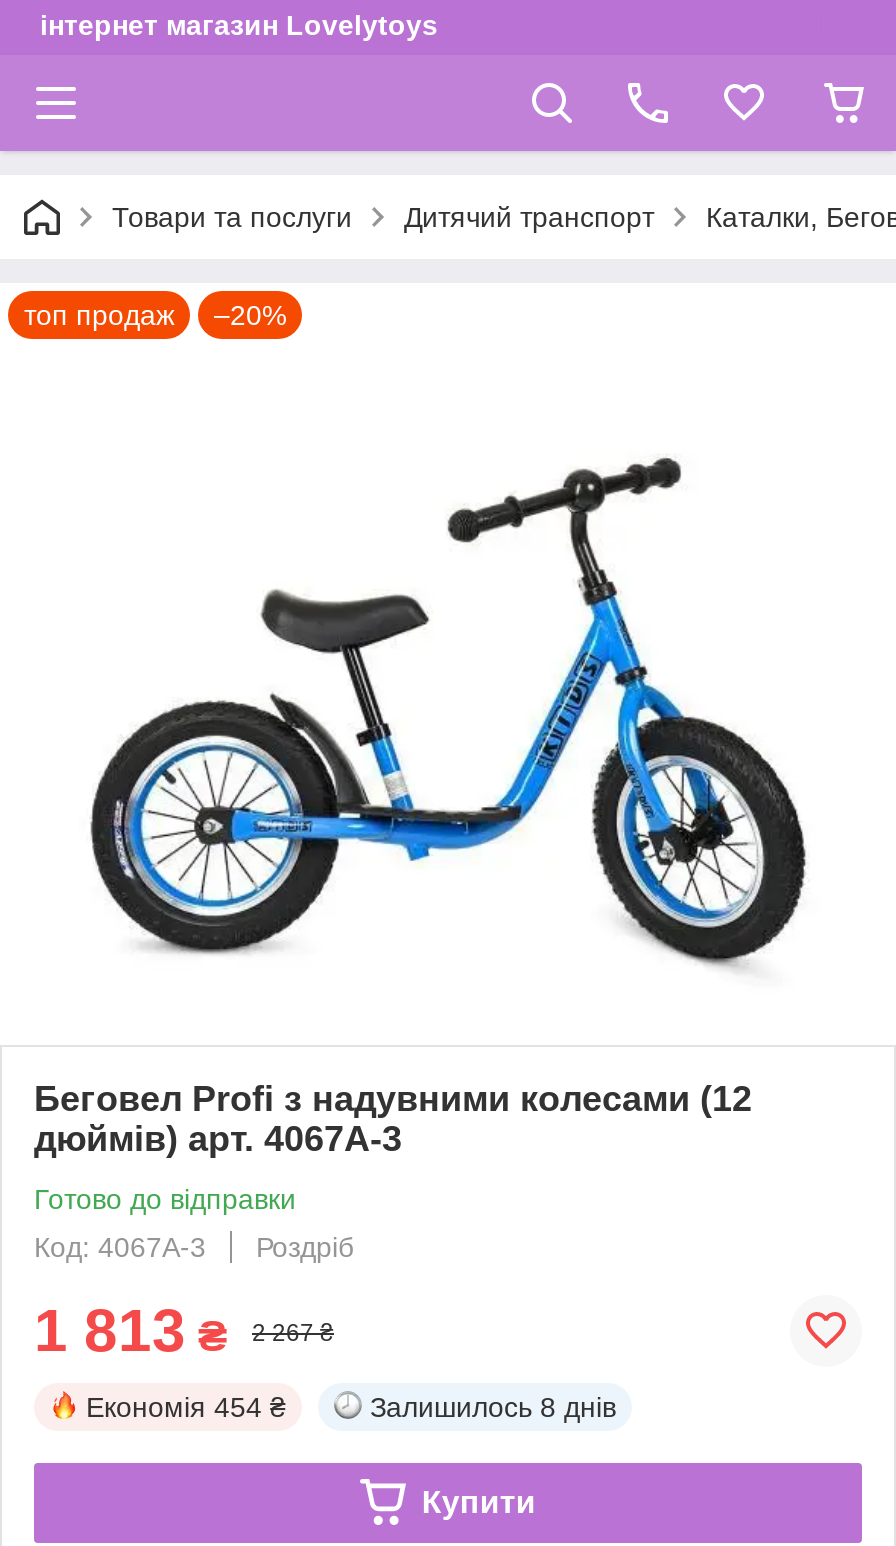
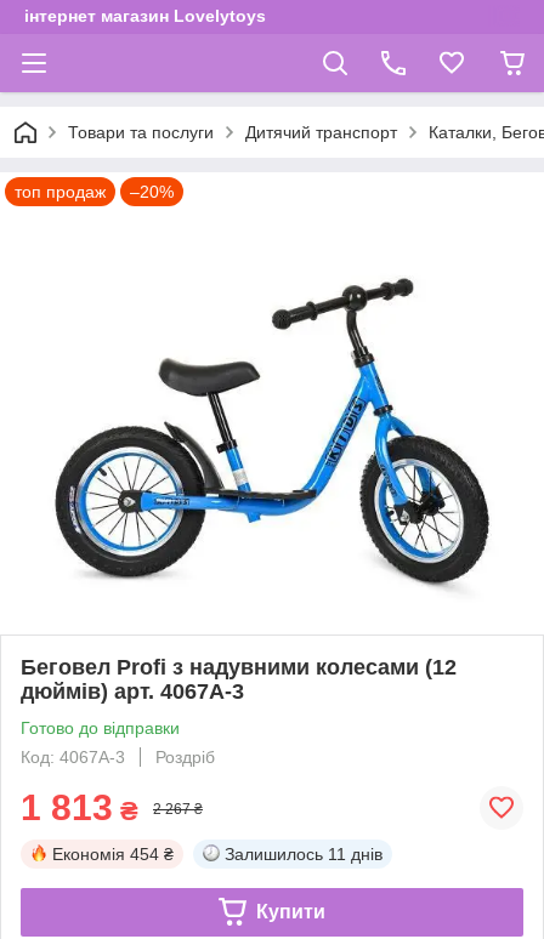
- Залишилось 8 днів
+ Залишилось 11 днів
